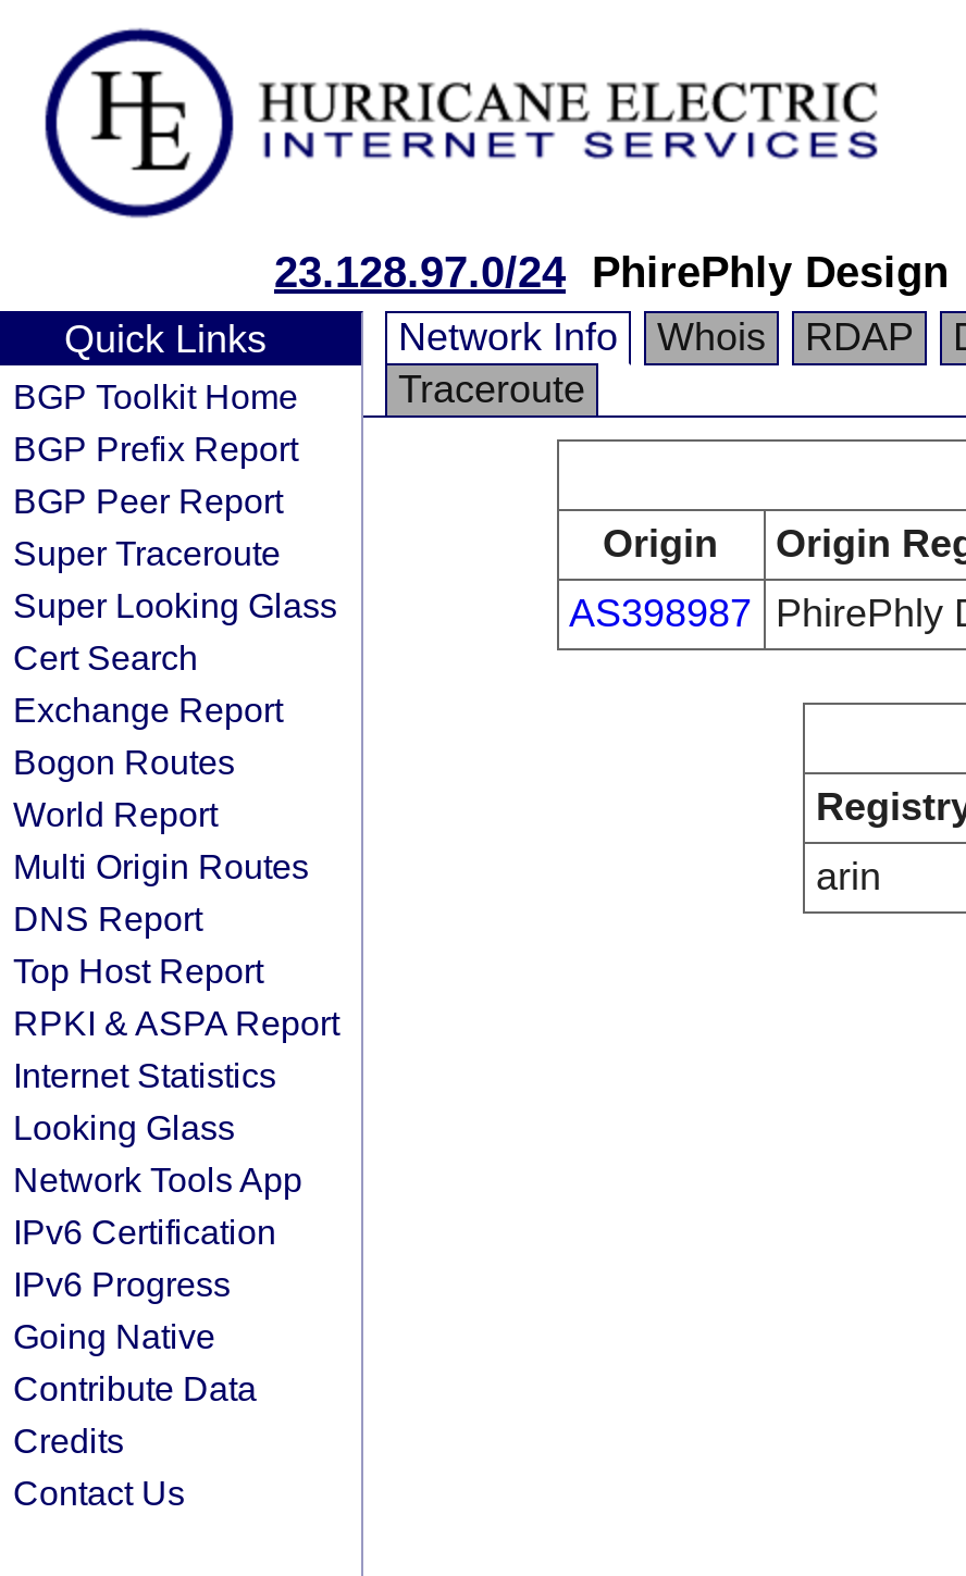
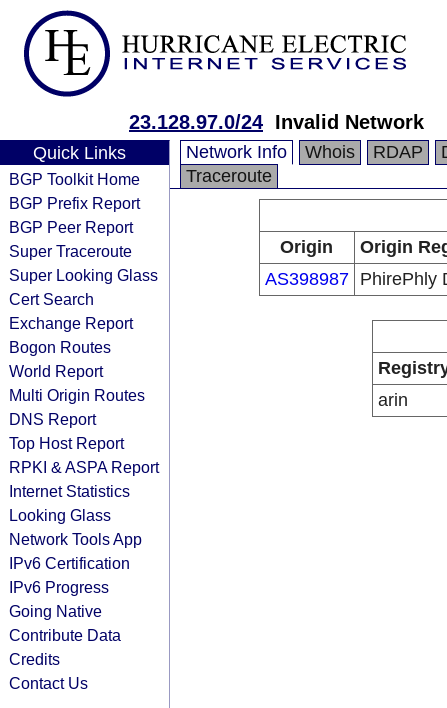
- 23.128.97.0/24 PhirePhly Design
+ 23.128.97.0/24 Invalid Network
